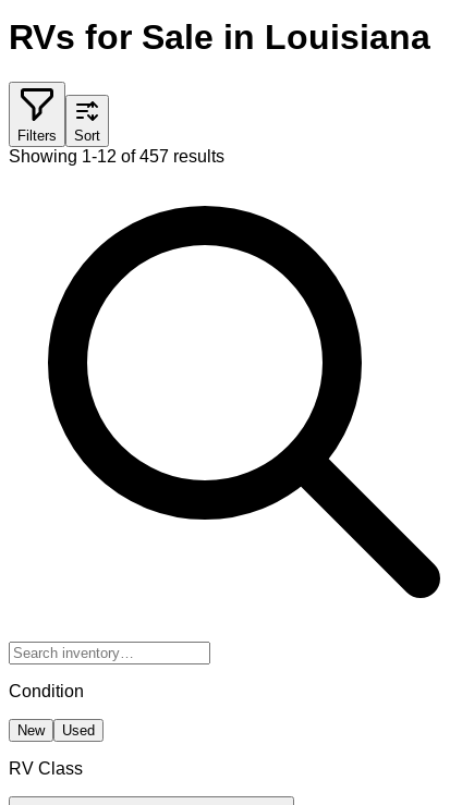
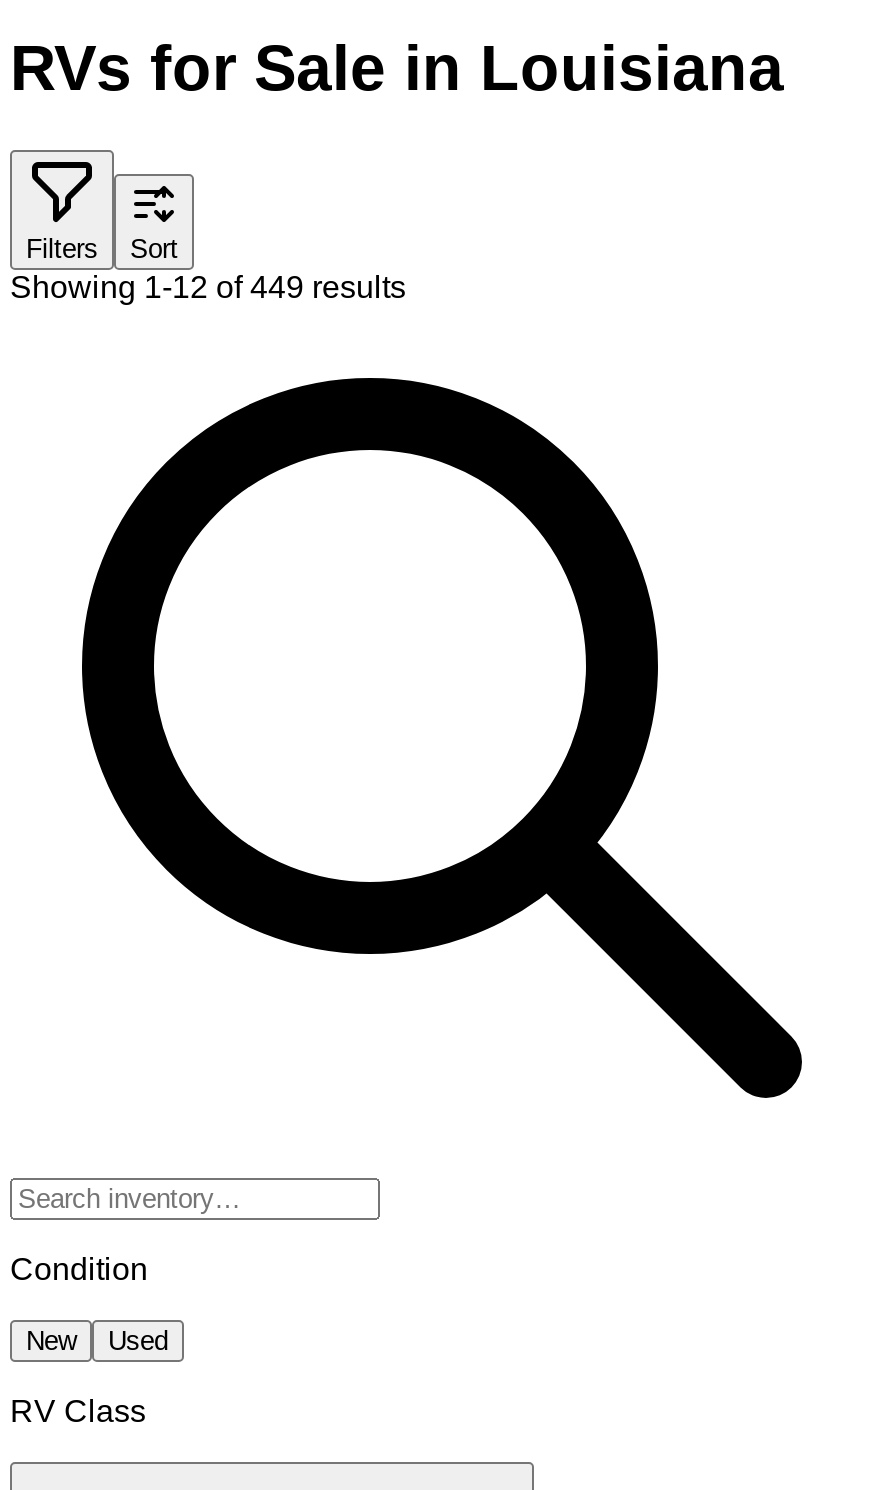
- Showing 1-12 of 457 results
+ Showing 1-12 of 449 results
